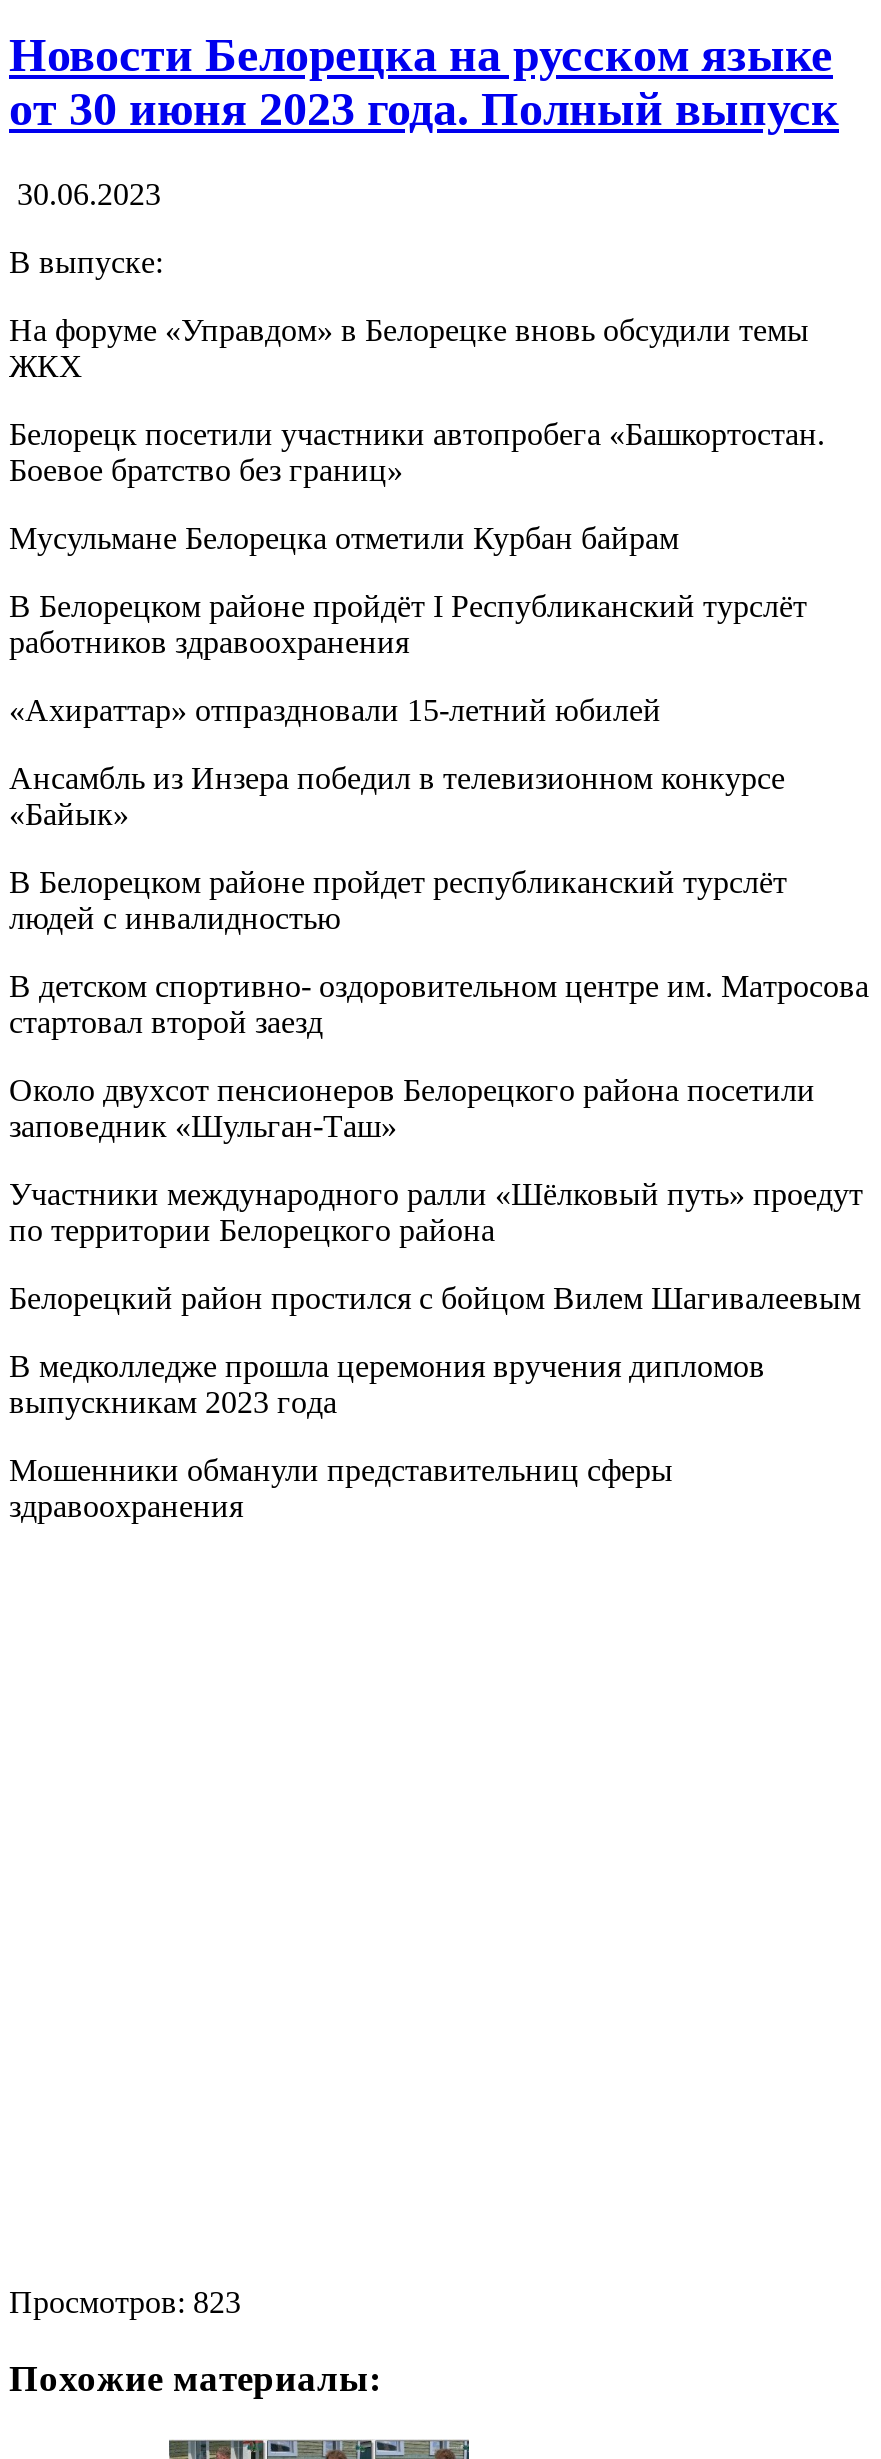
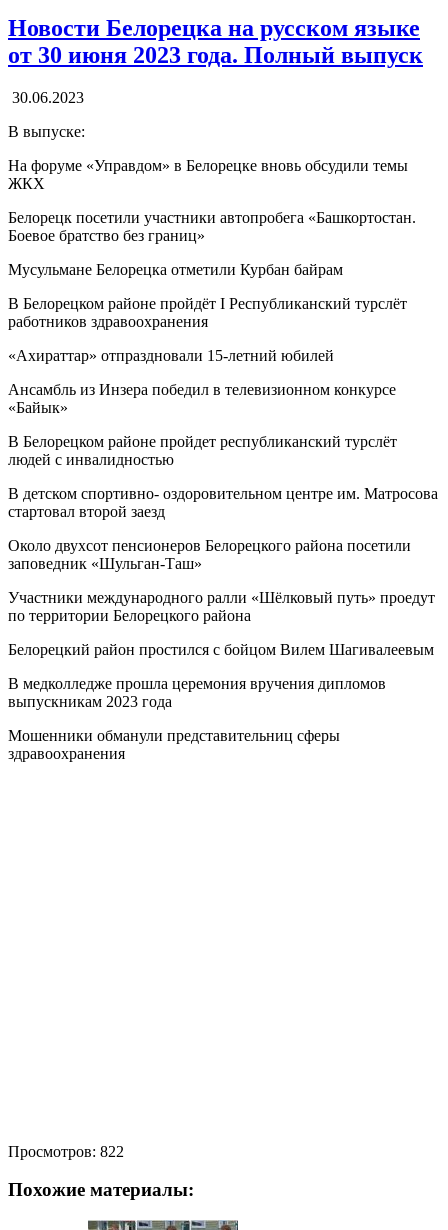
- Просмотров: 823
+ Просмотров: 822
